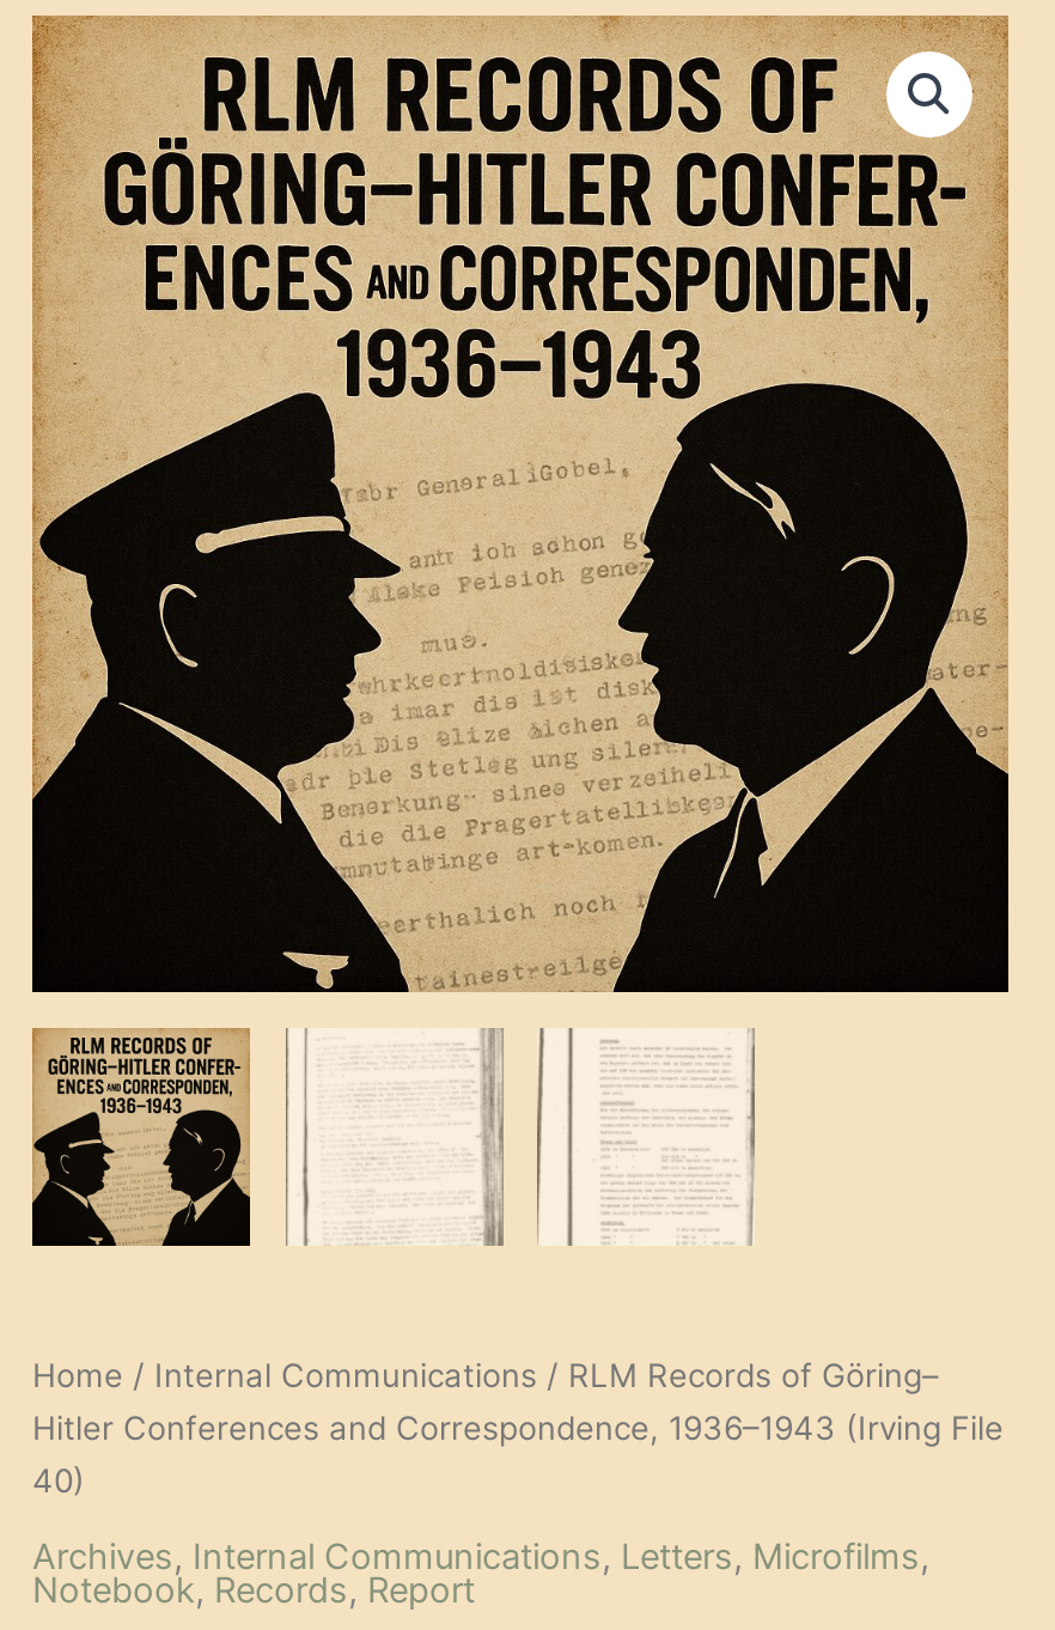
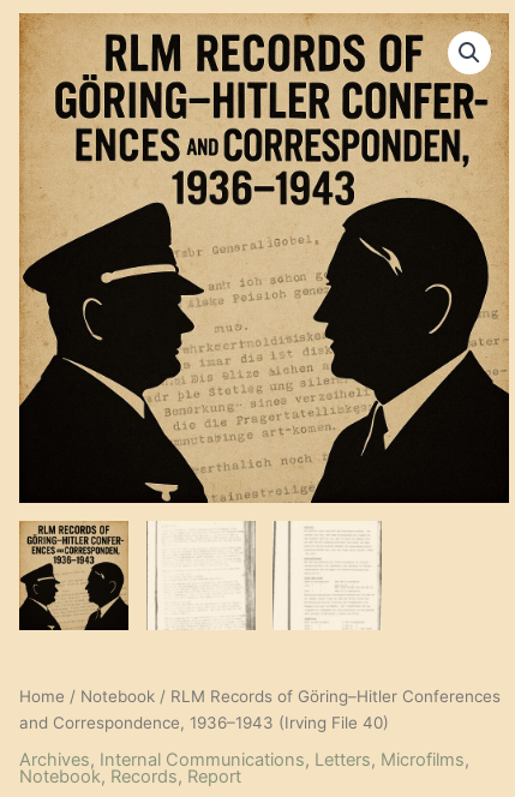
- Home / Internal Communications / RLM Records of Göring–
- Hitler Conferences and Correspondence, 1936–1943 (Irving File
- 40)
+ Home / Notebook / RLM Records of Göring–Hitler Conferences
+ and Correspondence, 1936–1943 (Irving File 40)
